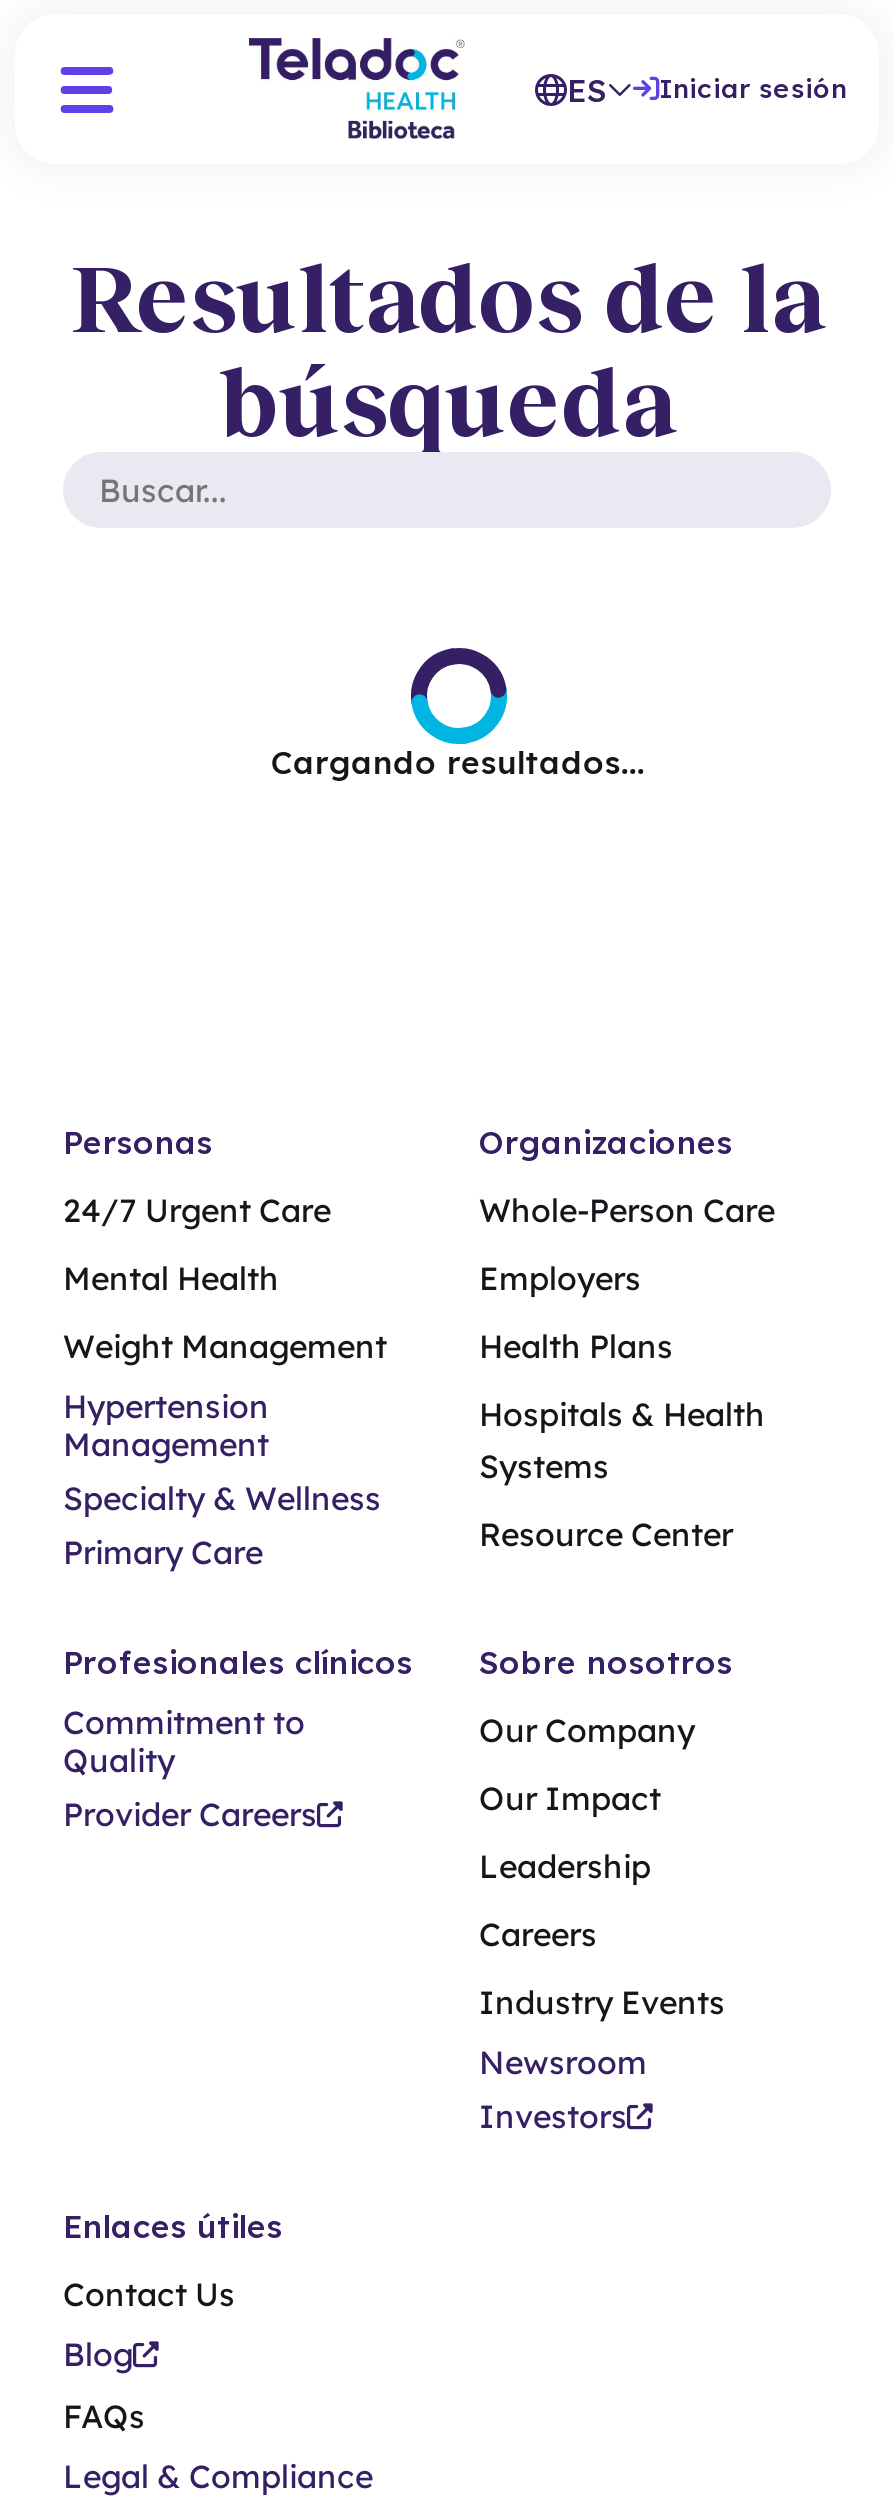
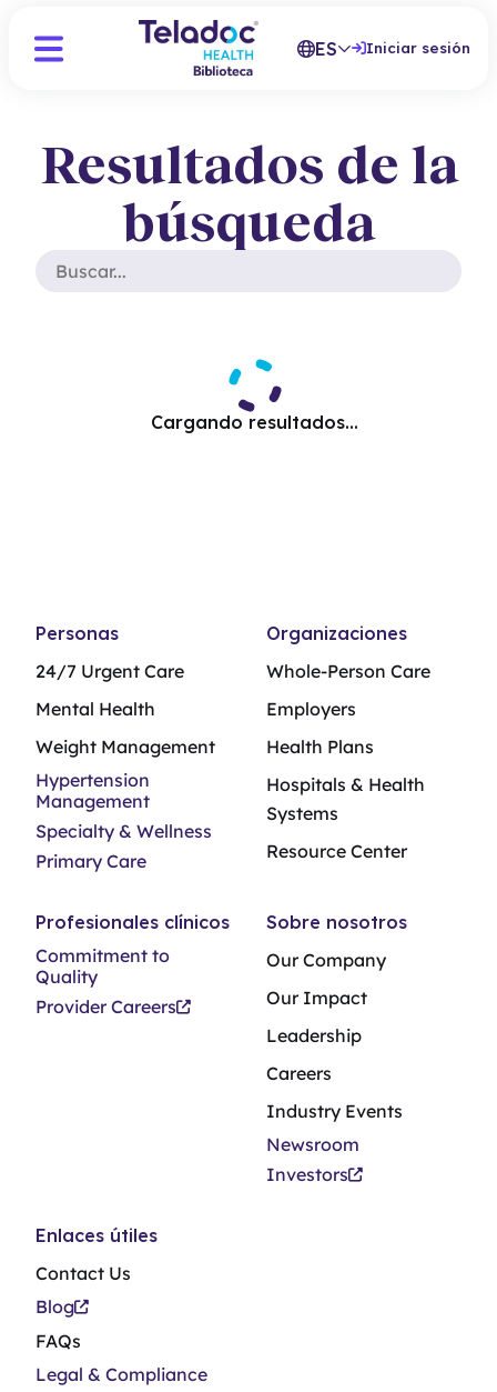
- [image]
+ [image]
